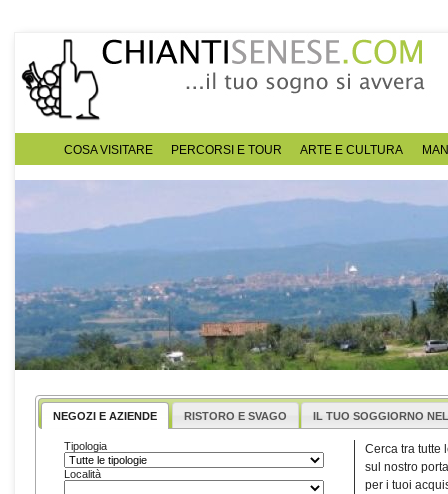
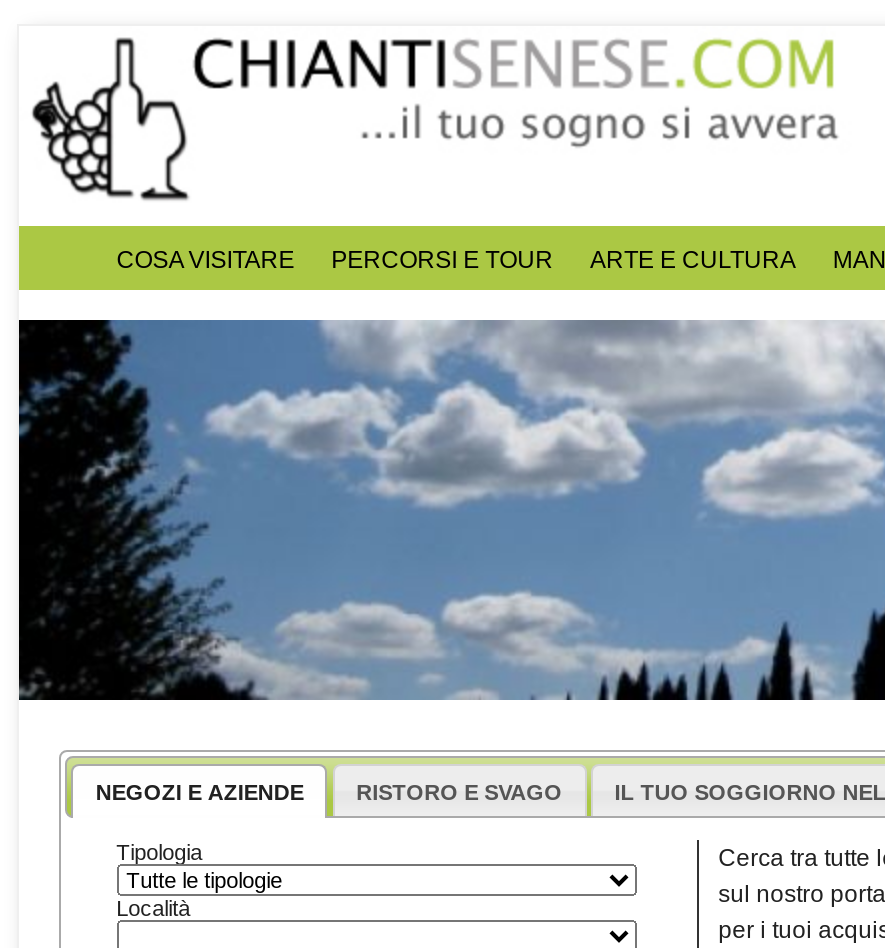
- [image]
+ [image]
